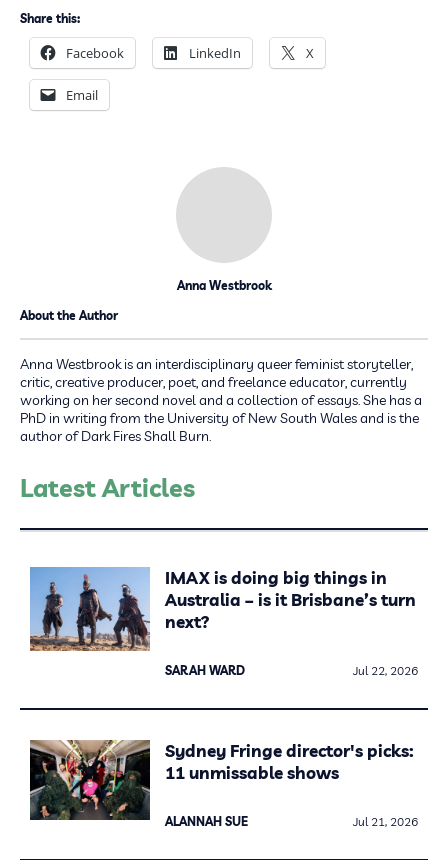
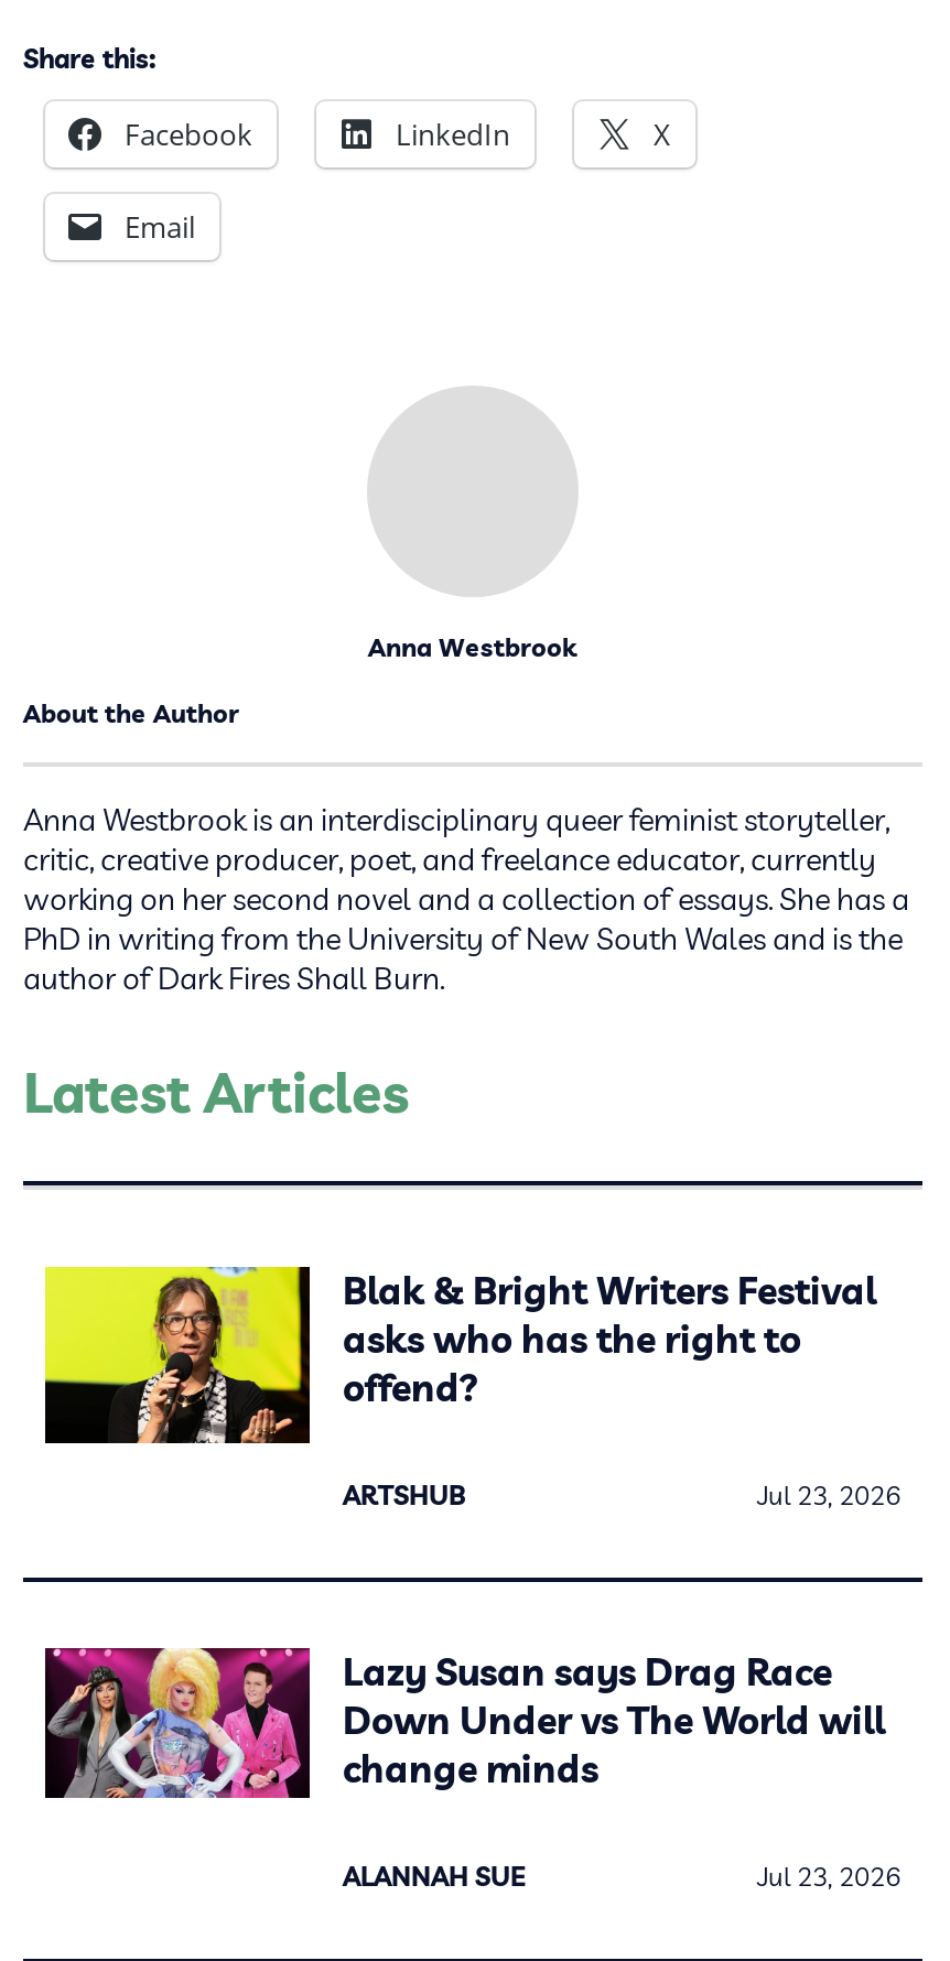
- [image]
- IMAX is doing big things in
- Australia – is it Brisbane’s turn
- next?
+ [image]
+ Blak & Bright Writers Festival
+ asks who has the right to
+ offend?

- SARAH WARD
- Jul 22, 2026
+ ARTSHUB
+ Jul 23, 2026

- [image]
- Sydney Fringe director's picks:
- 11 unmissable shows
+ [image]
+ Lazy Susan says Drag Race
+ Down Under vs The World will
+ change minds

- Jul 21, 2026
+ Jul 23, 2026
